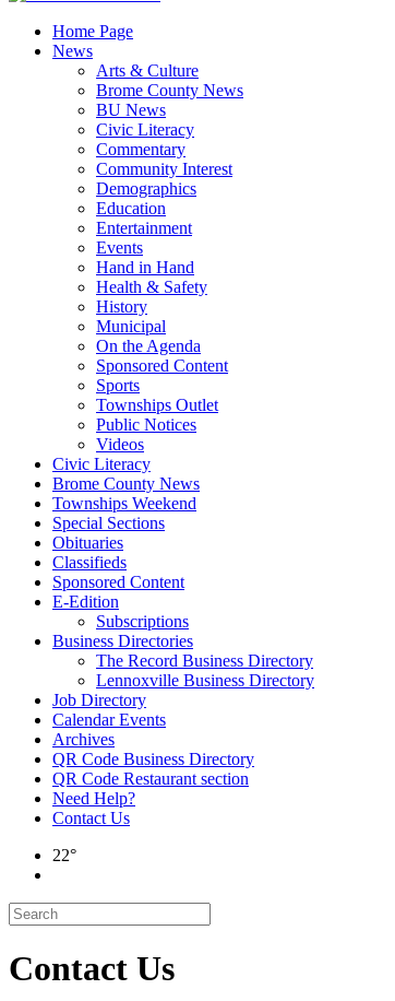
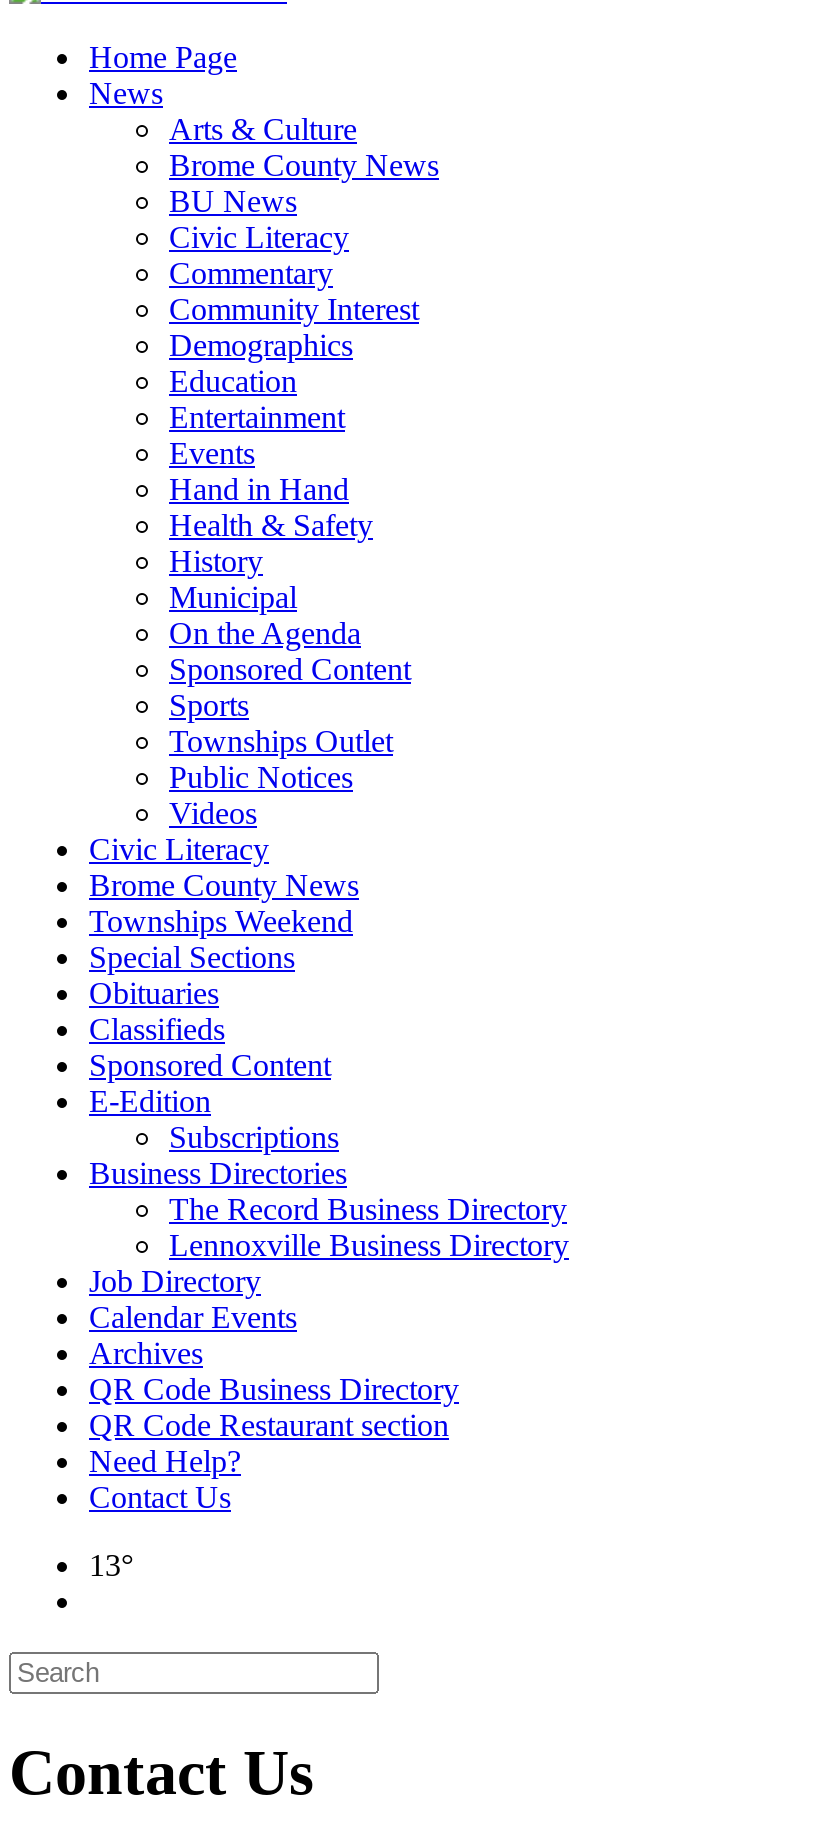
- 22°
+ 13°
